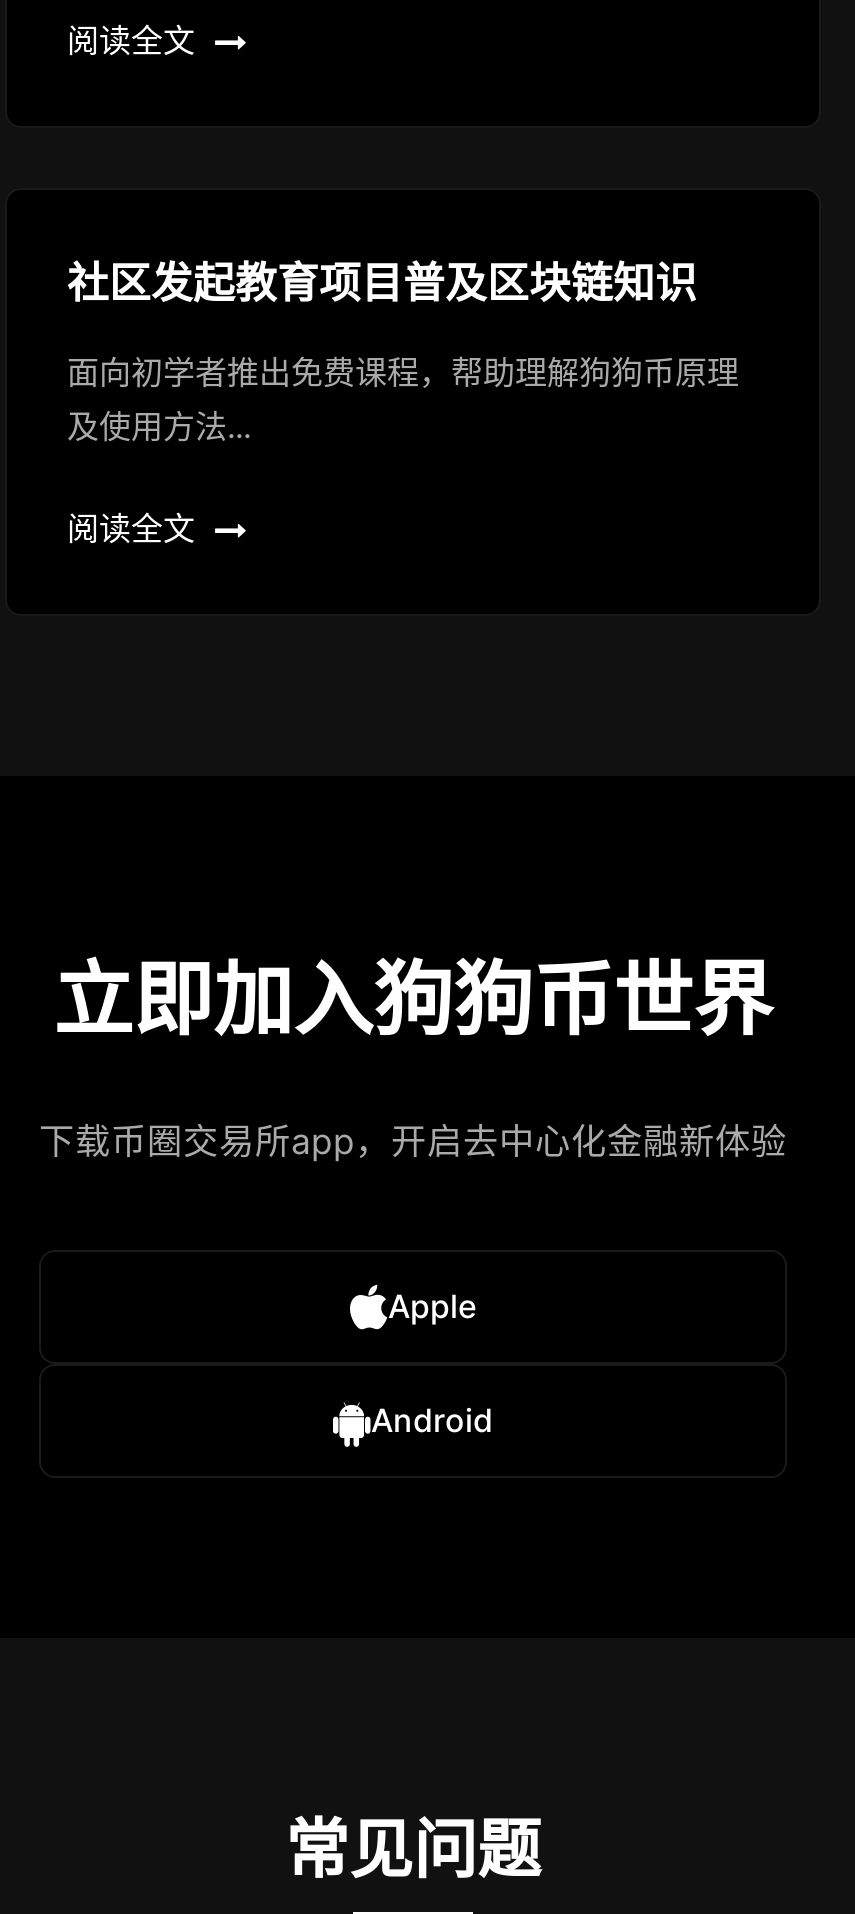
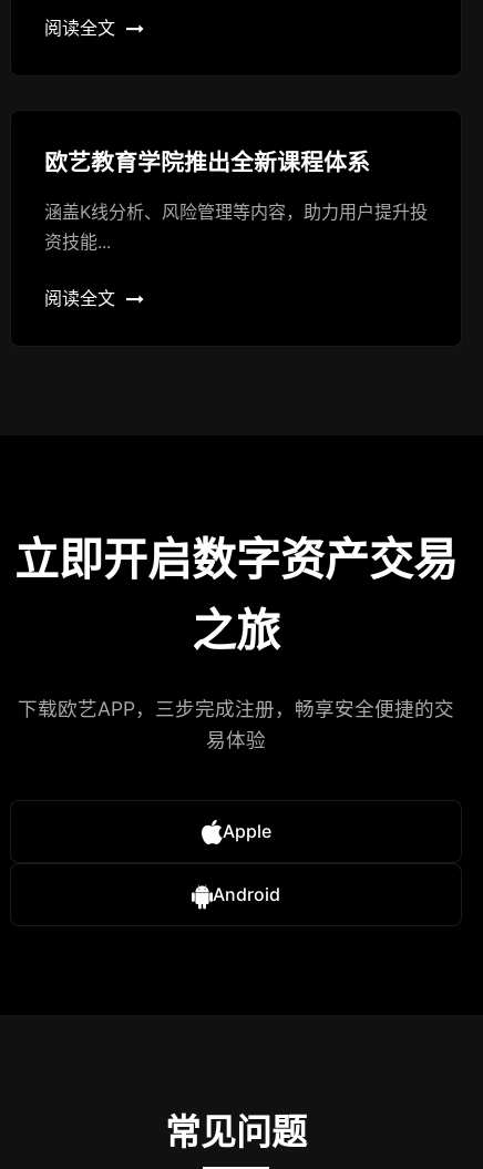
- 社区发起教育项目普及区块链知识
+ 欧艺教育学院推出全新课程体系

- 面向初学者推出免费课程，帮助理解狗狗币原理
- 及使用方法...
+ 涵盖K线分析、风险管理等内容，助力用户提升投
+ 资技能...

- 立即加入狗狗币世界
+ 立即开启数字资产交易
+ 之旅

- 下载币圈交易所app，开启去中心化金融新体验
+ 下载欧艺APP，三步完成注册，畅享安全便捷的交
+ 易体验
